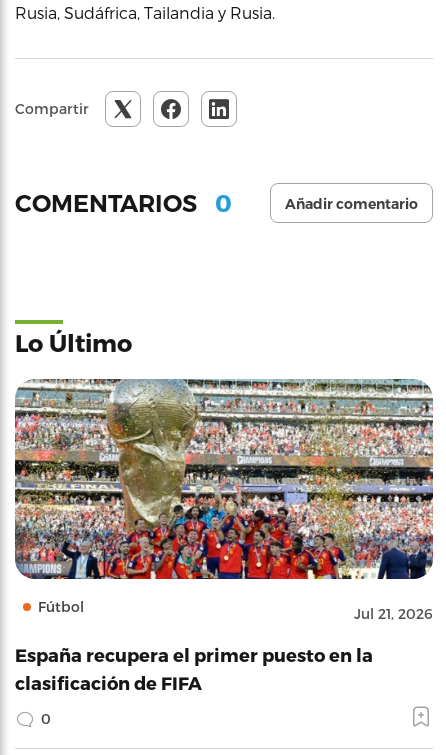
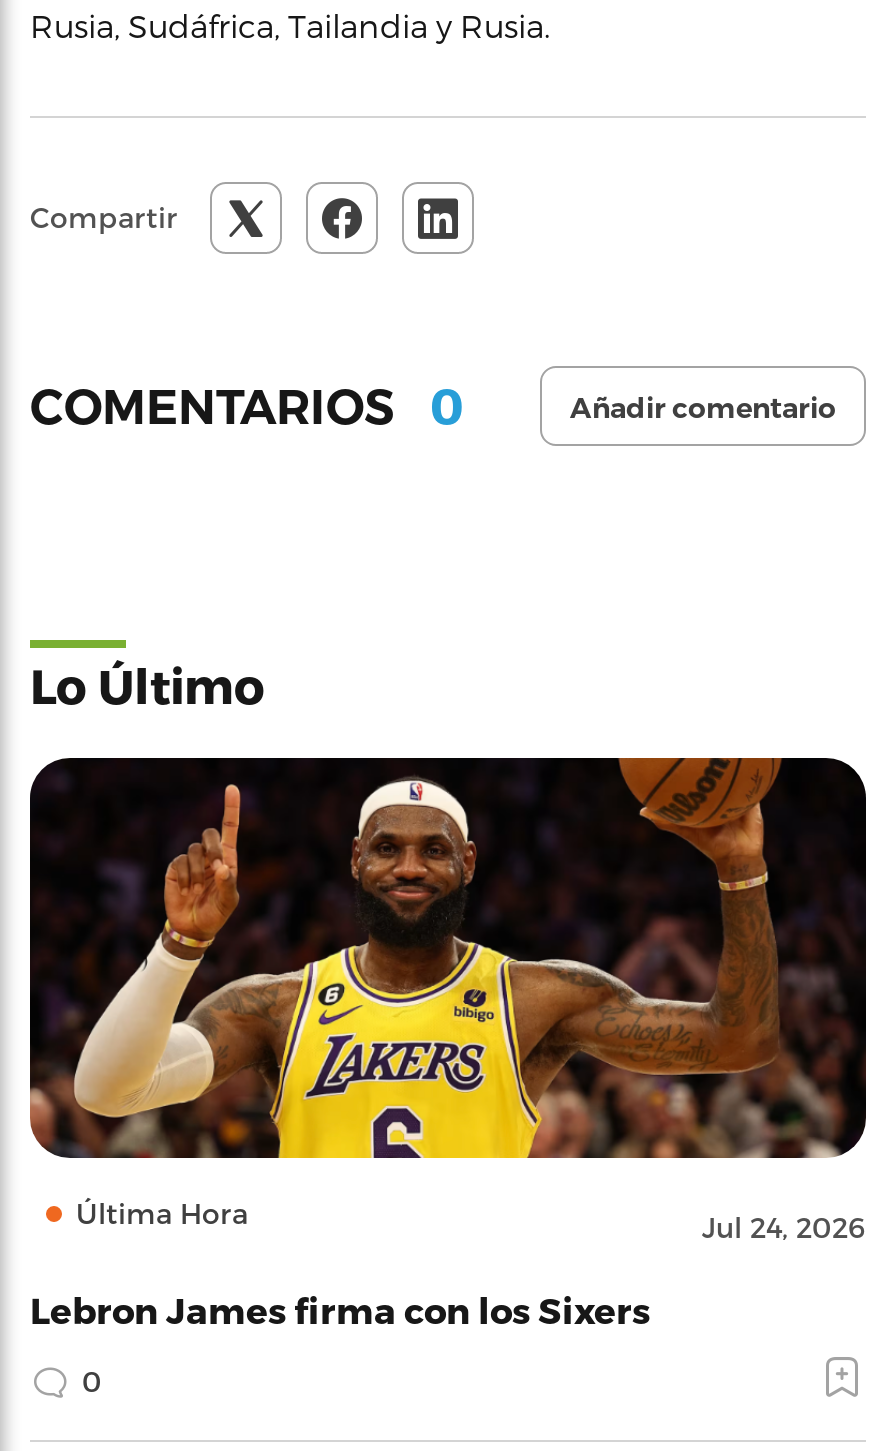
- [image]
- Fútbol
- Jul 21, 2026
+ [image]
+ Última Hora
+ Jul 24, 2026

- España recupera el primer puesto en la
- clasificación de FIFA
+ Lebron James firma con los Sixers
